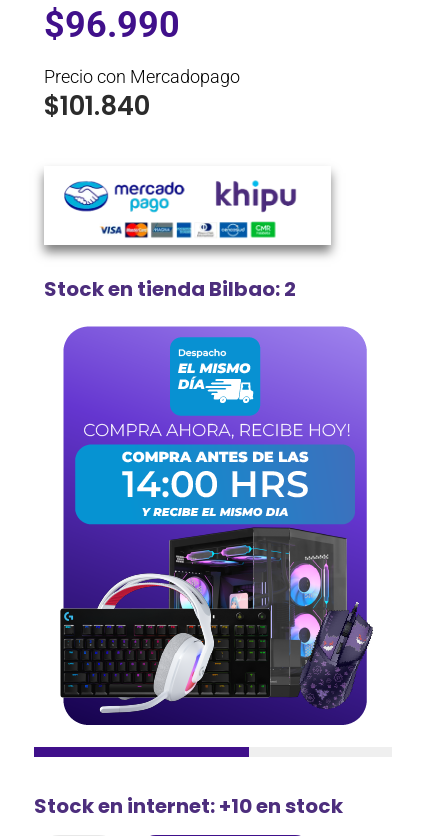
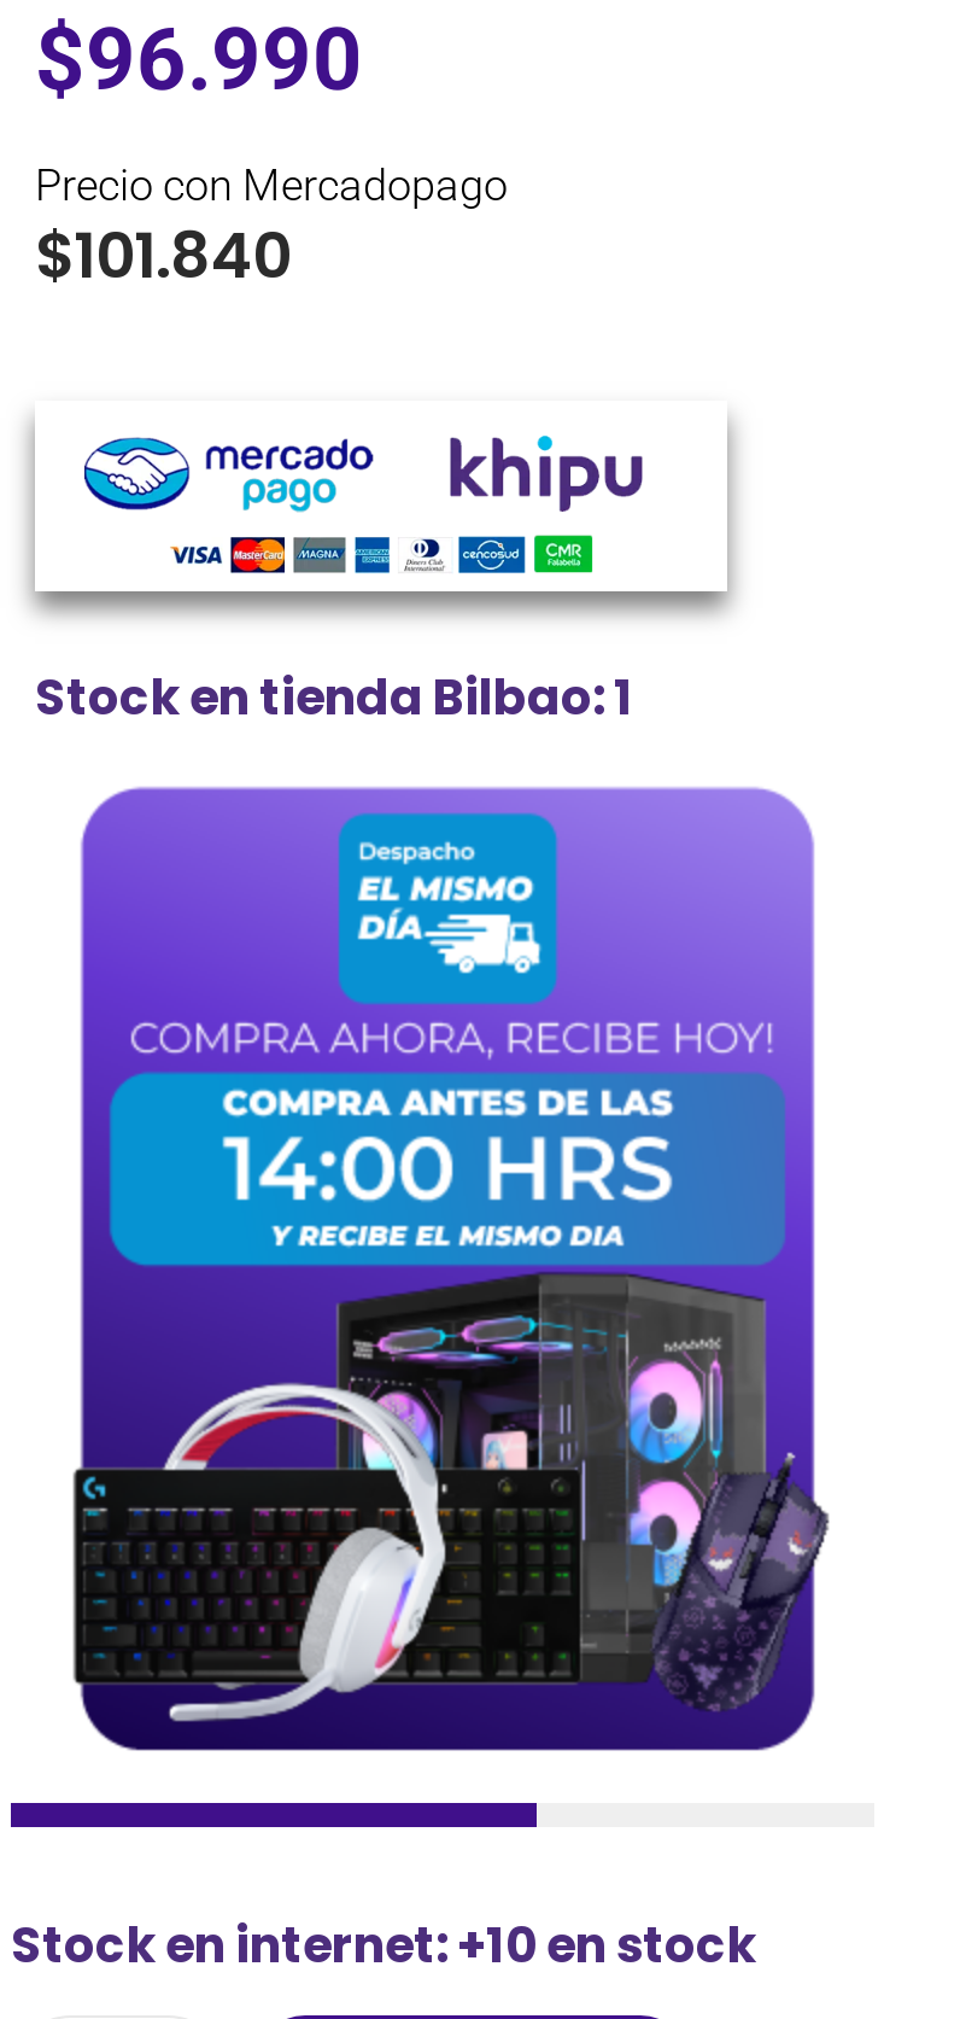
- Stock en tienda Bilbao: 2
+ Stock en tienda Bilbao: 1
